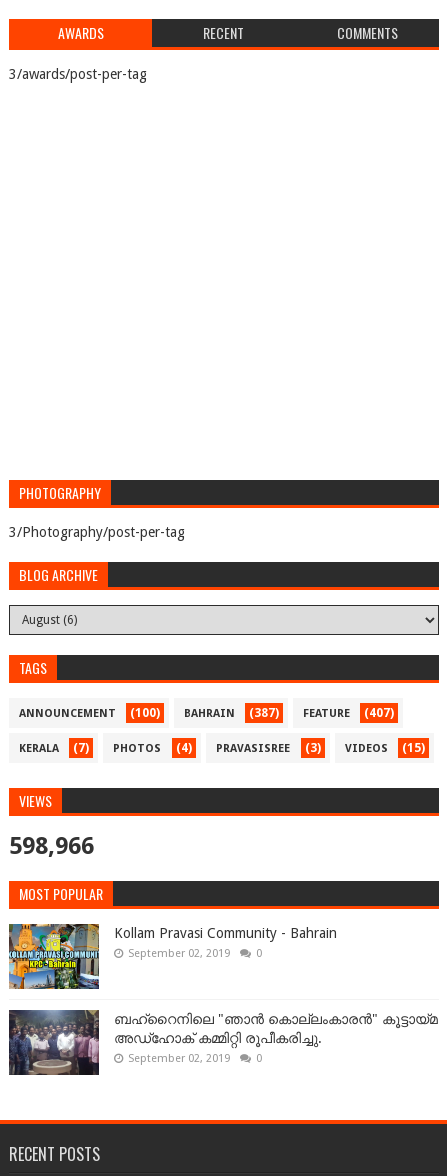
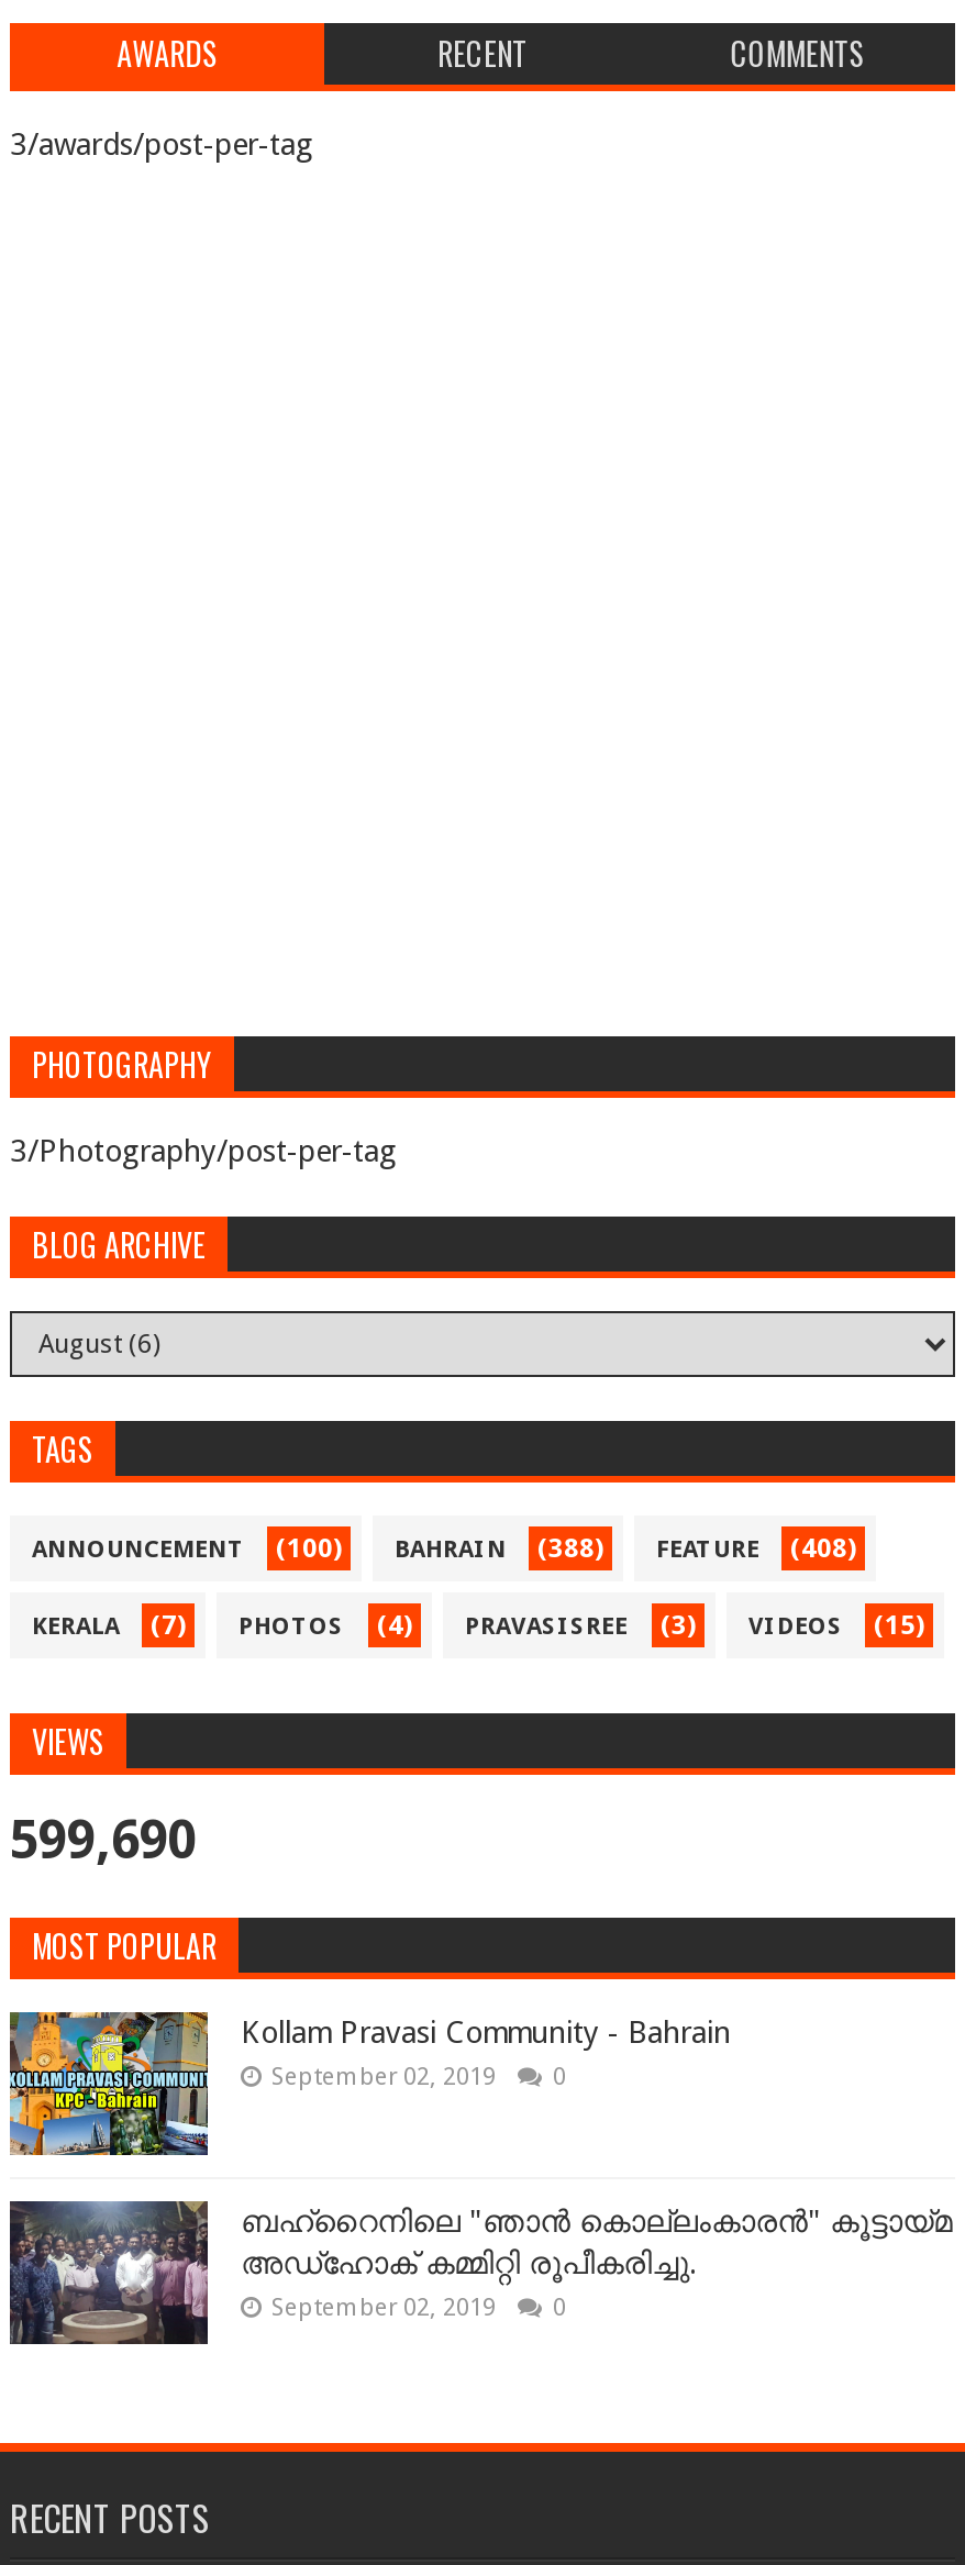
- (387)
+ (388)

- (407)
+ (408)

- 598,966
+ 599,690
